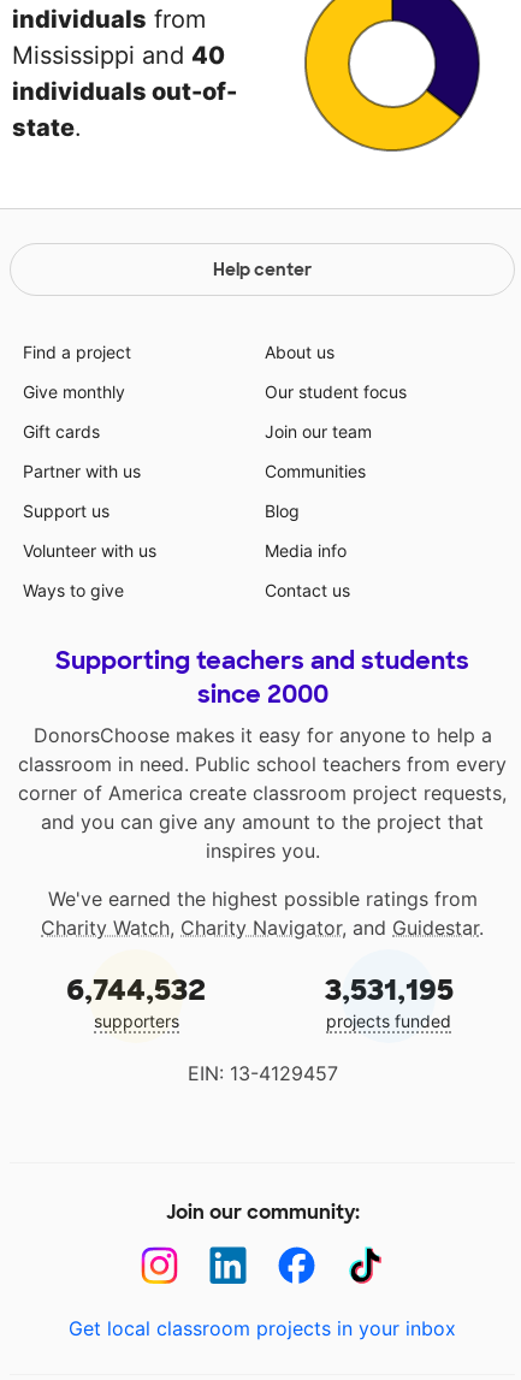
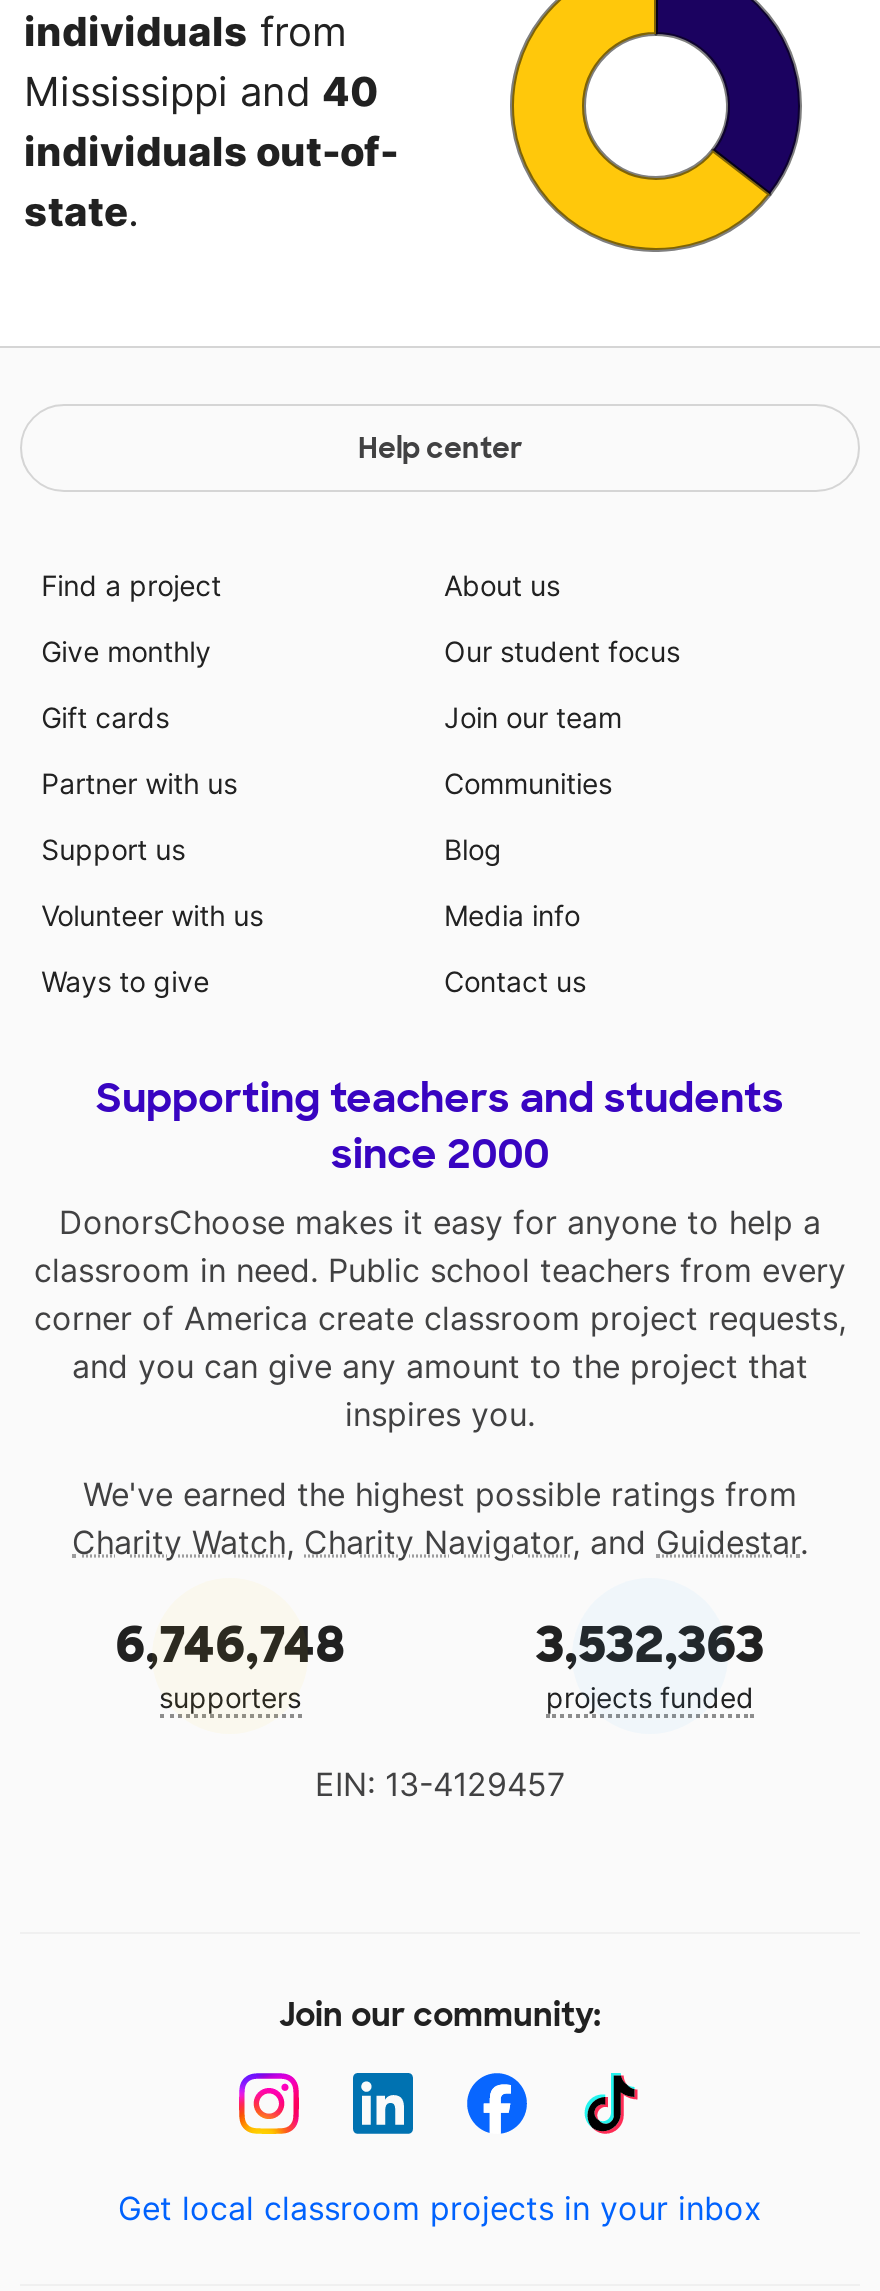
- 6,744,532
+ 6,746,748

- 3,531,195
+ 3,532,363
